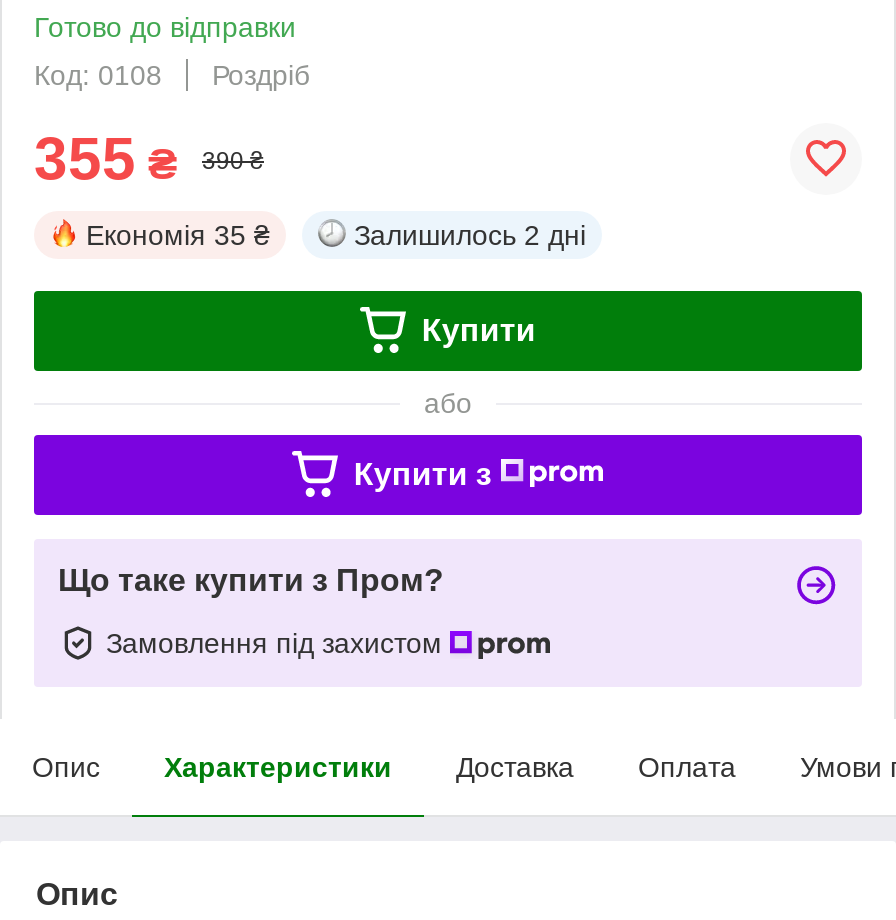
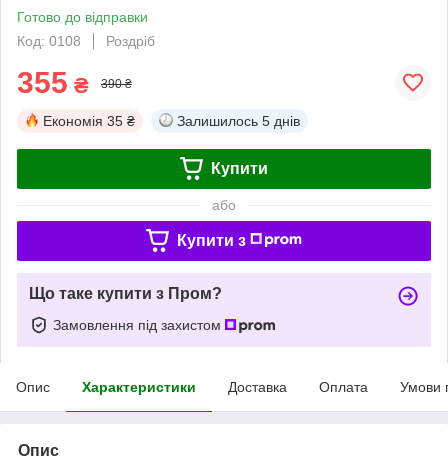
- Залишилось 2 дні
+ Залишилось 5 днів
